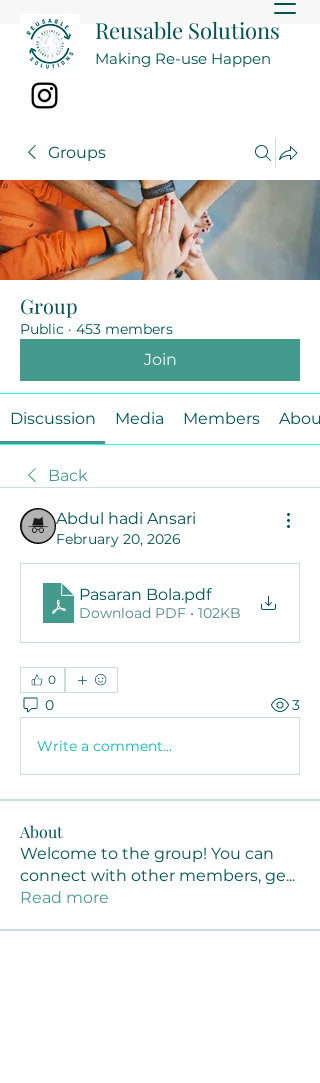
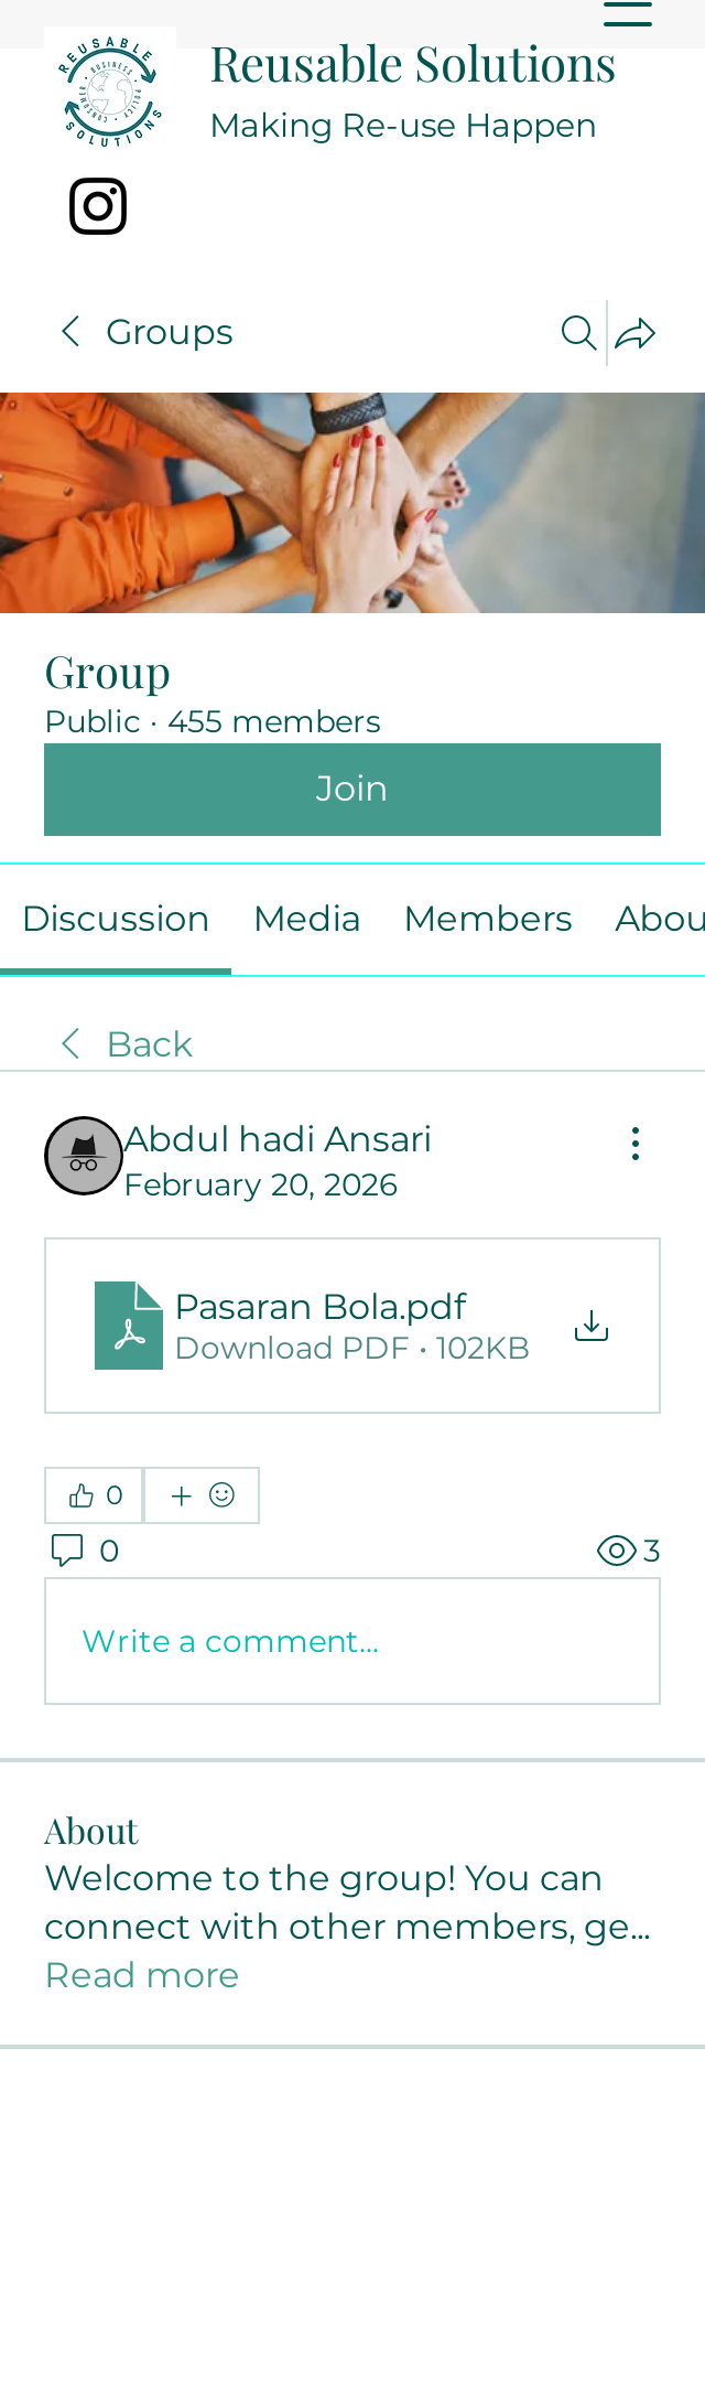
- Public · 453 members
+ Public · 455 members
